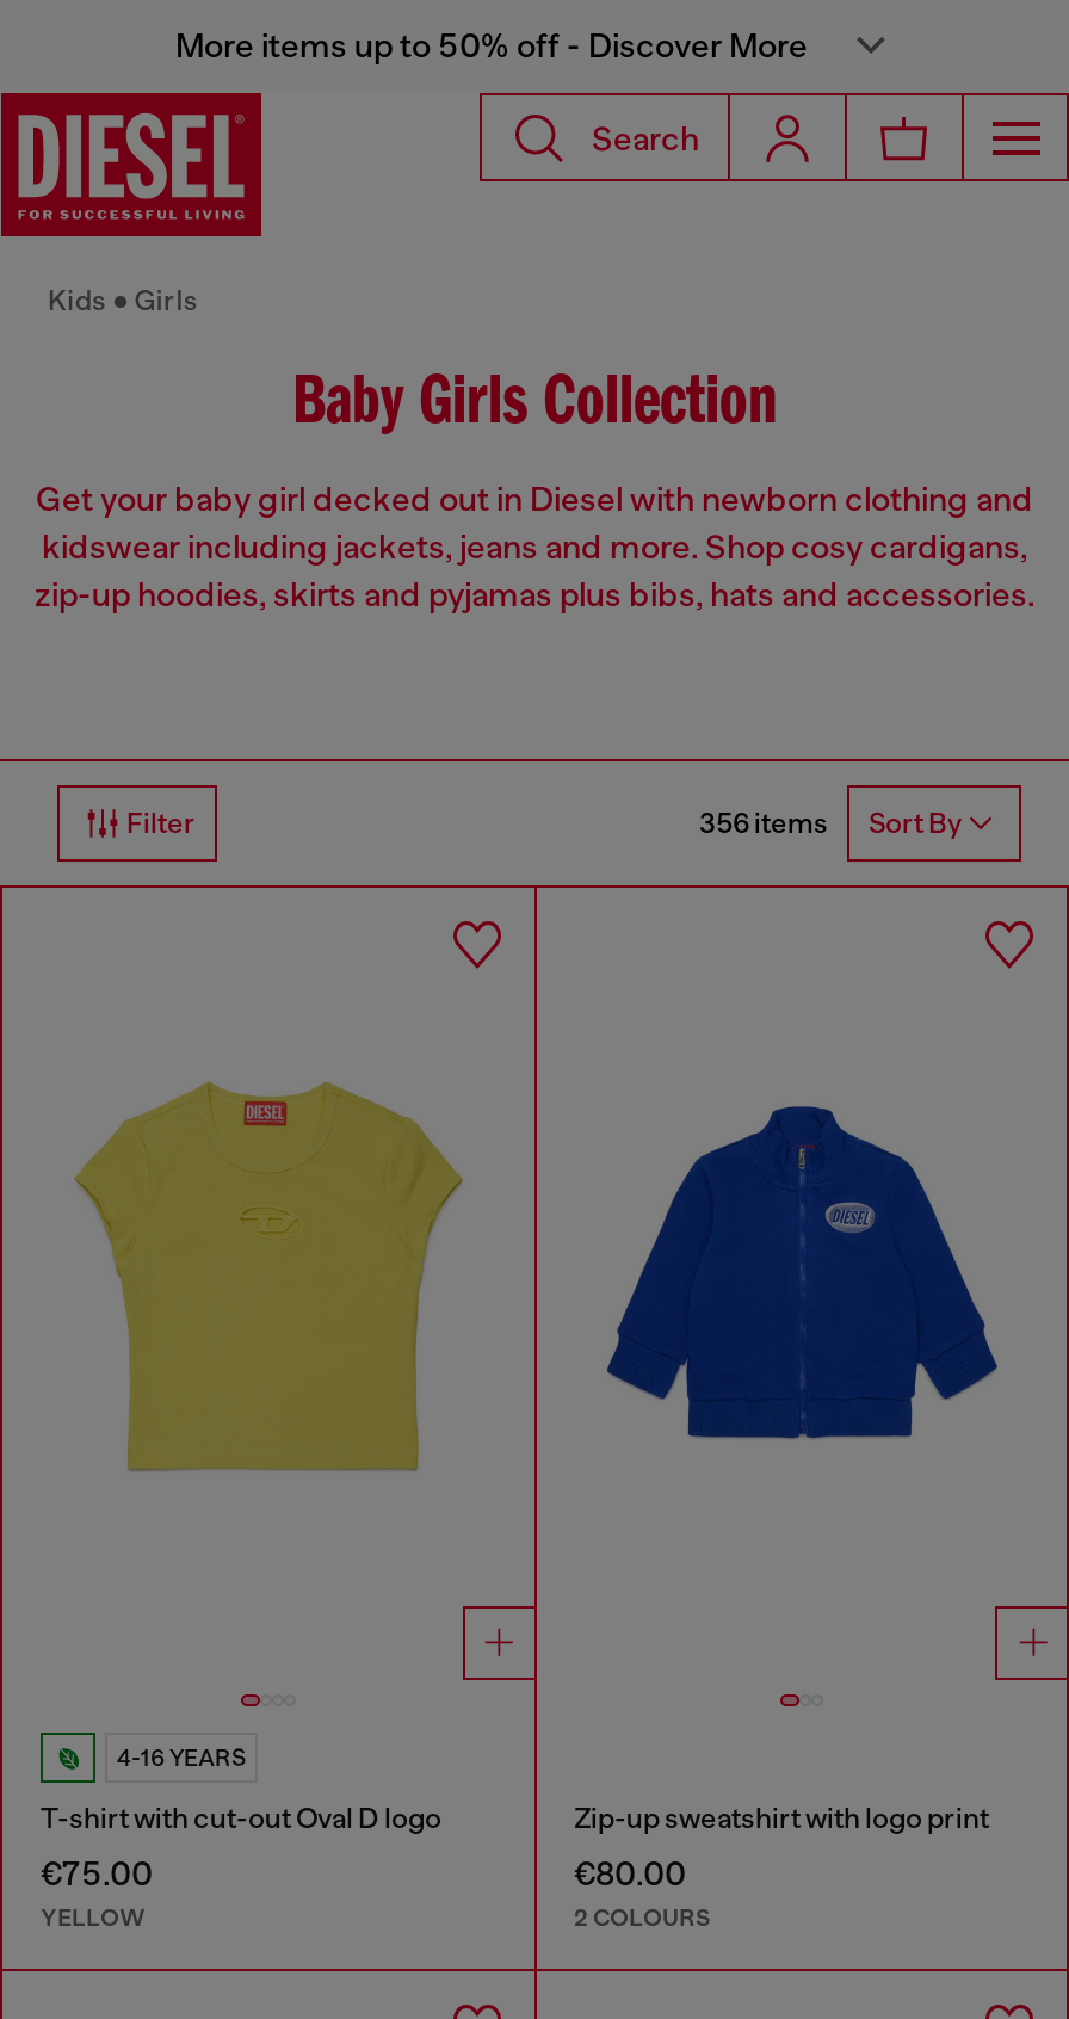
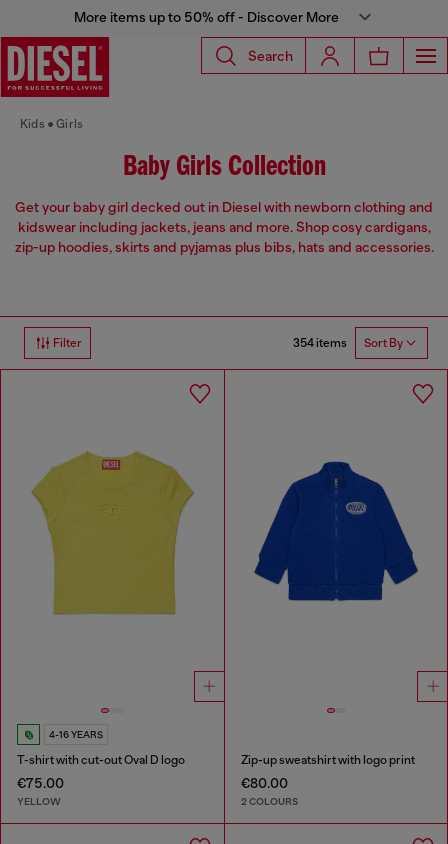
- 356 items Sort By
+ 354 items Sort By
